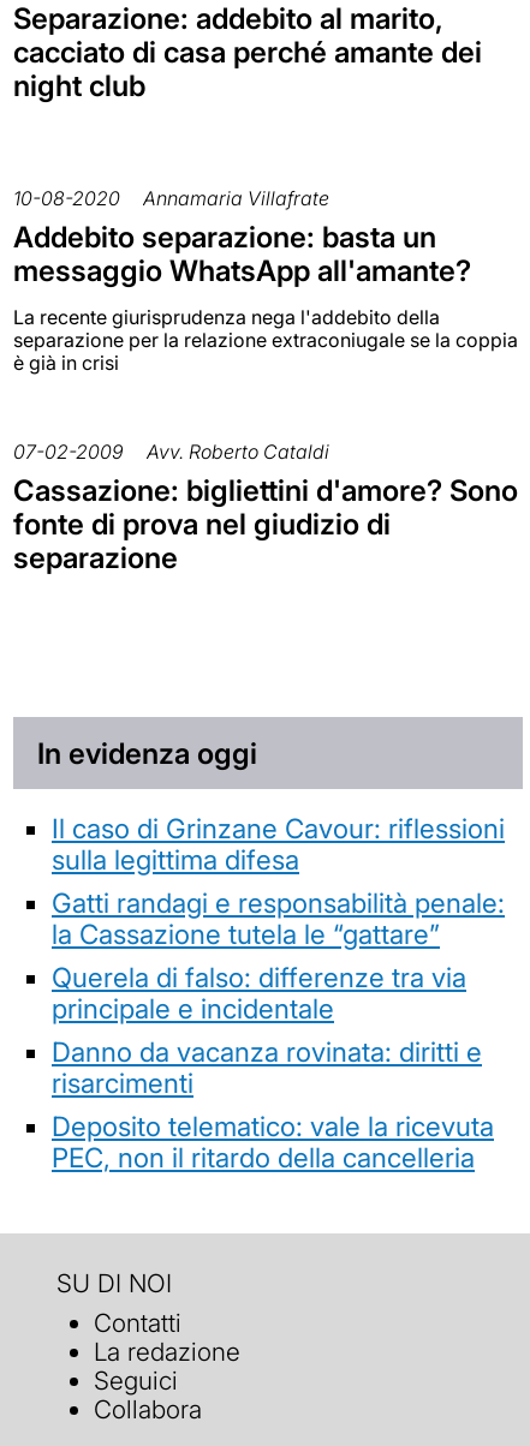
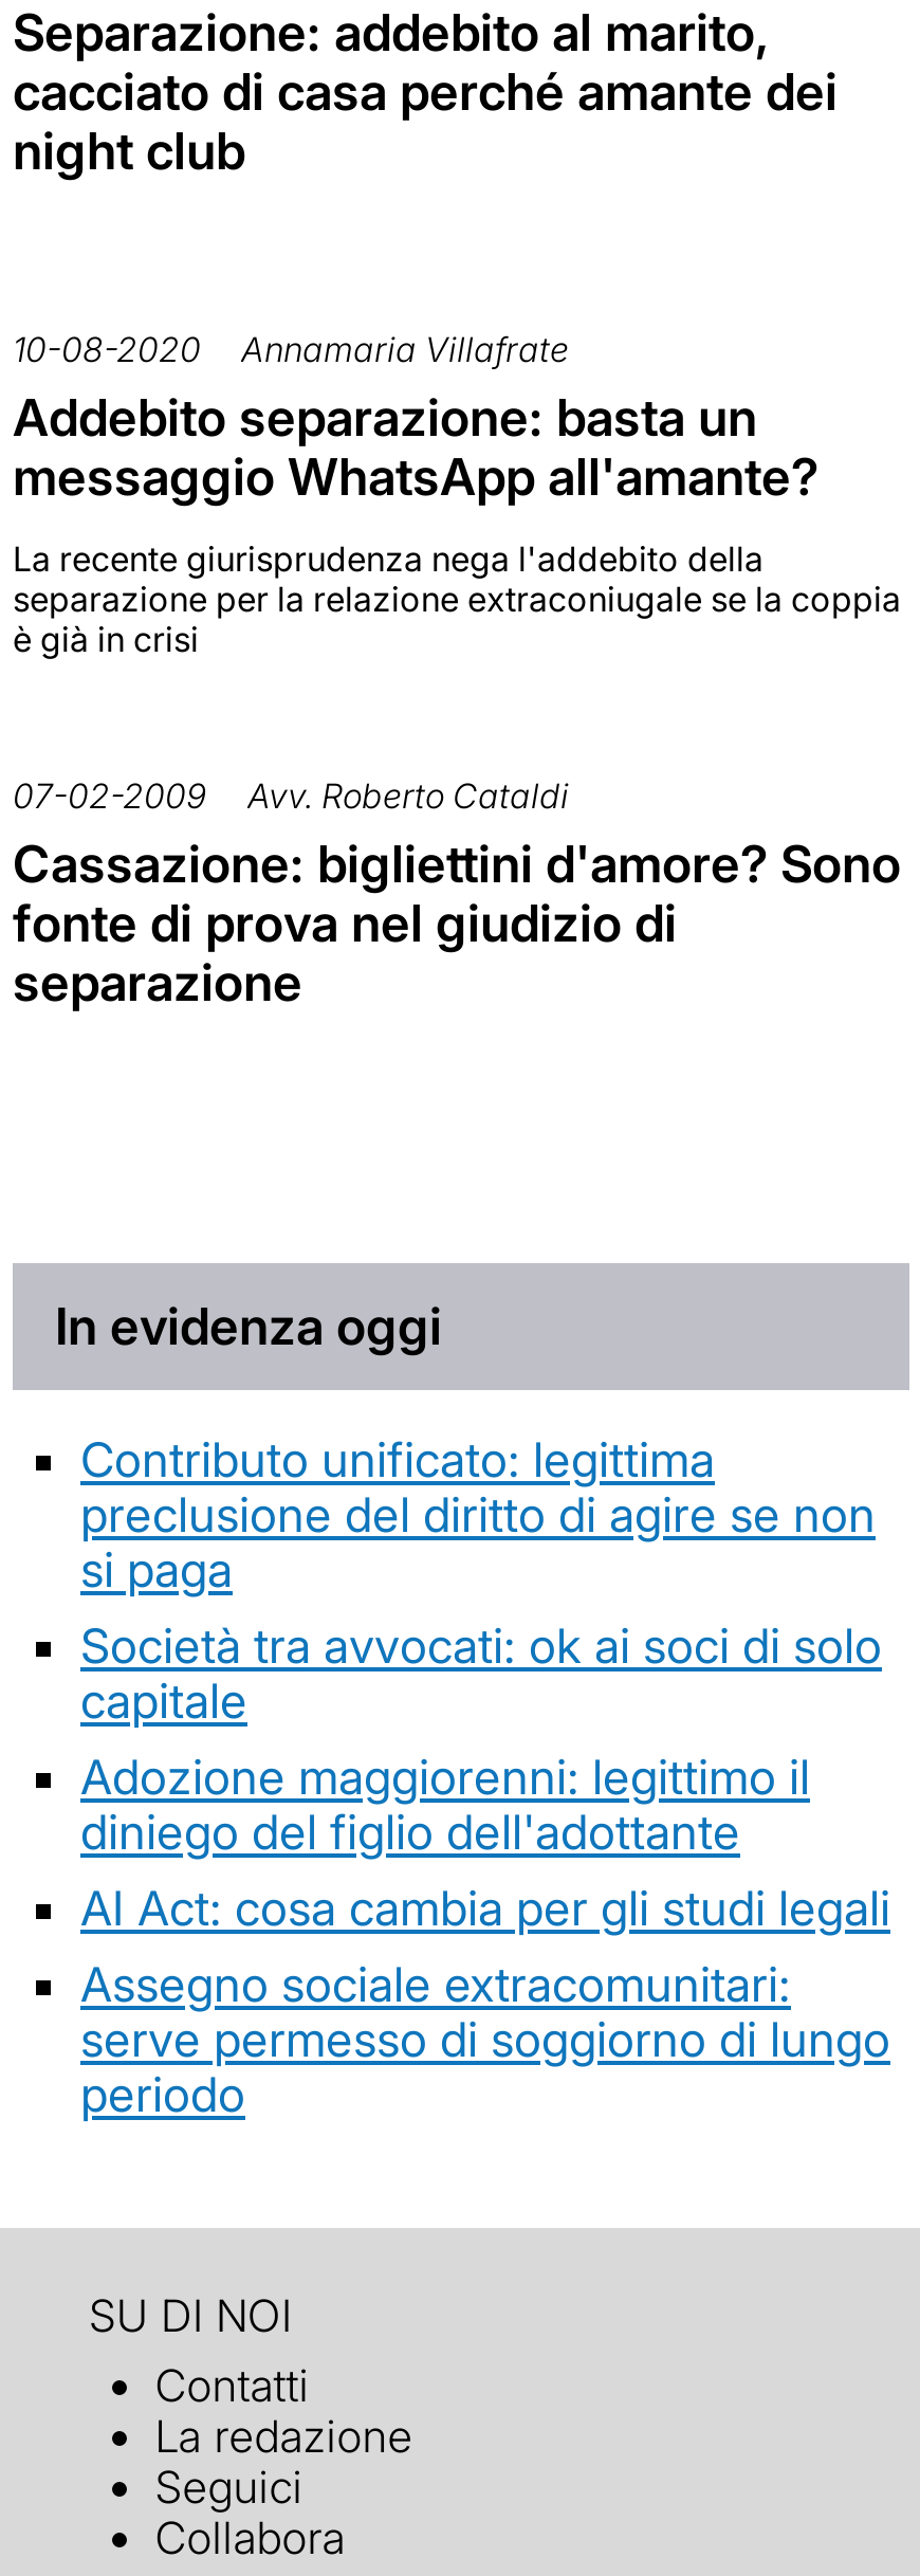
- Il caso di Grinzane Cavour: riflessioni
- sulla legittima difesa
- Gatti randagi e responsabilità penale:
- la Cassazione tutela le “gattare”
- Querela di falso: differenze tra via
- principale e incidentale
- Danno da vacanza rovinata: diritti e
- risarcimenti
- Deposito telematico: vale la ricevuta
- PEC, non il ritardo della cancelleria
+ Contributo unificato: legittima
+ preclusione del diritto di agire se non
+ si paga
+ Società tra avvocati: ok ai soci di solo
+ capitale
+ Adozione maggiorenni: legittimo il
+ diniego del figlio dell'adottante
+ AI Act: cosa cambia per gli studi legali
+ Assegno sociale extracomunitari:
+ serve permesso di soggiorno di lungo
+ periodo
